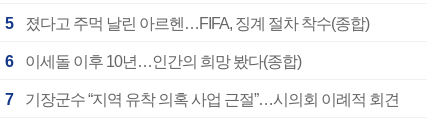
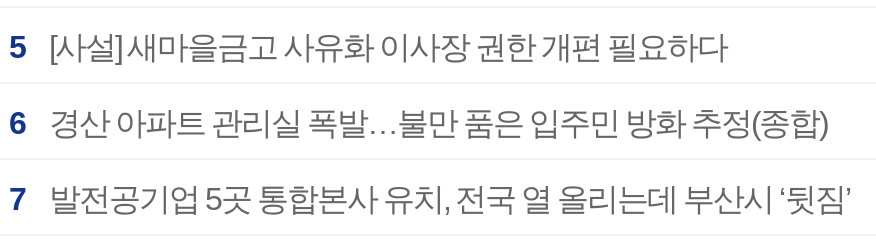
- 졌다고 주먹 날린 아르헨…FIFA, 징계 절차 착수(종합)
+ [사설] 새마을금고 사유화 이사장 권한 개편 필요하다

- 이세돌 이후 10년…인간의 희망 봤다(종합)
+ 경산 아파트 관리실 폭발…불만 품은 입주민 방화 추정(종합)

- 기장군수 “지역 유착 의혹 사업 근절”…시의회 이례적 회견
+ 발전공기업 5곳 통합본사 유치, 전국 열 올리는데 부산시 ‘뒷짐’
